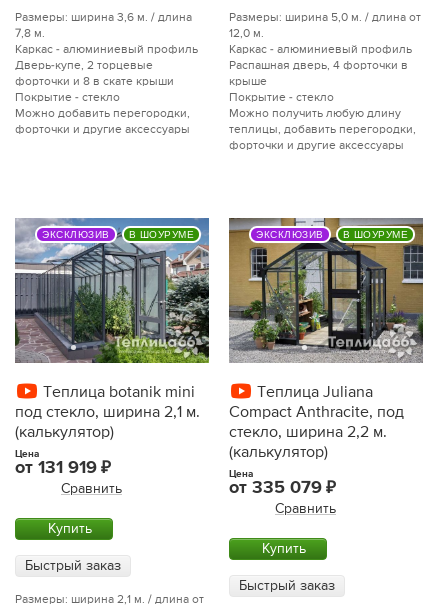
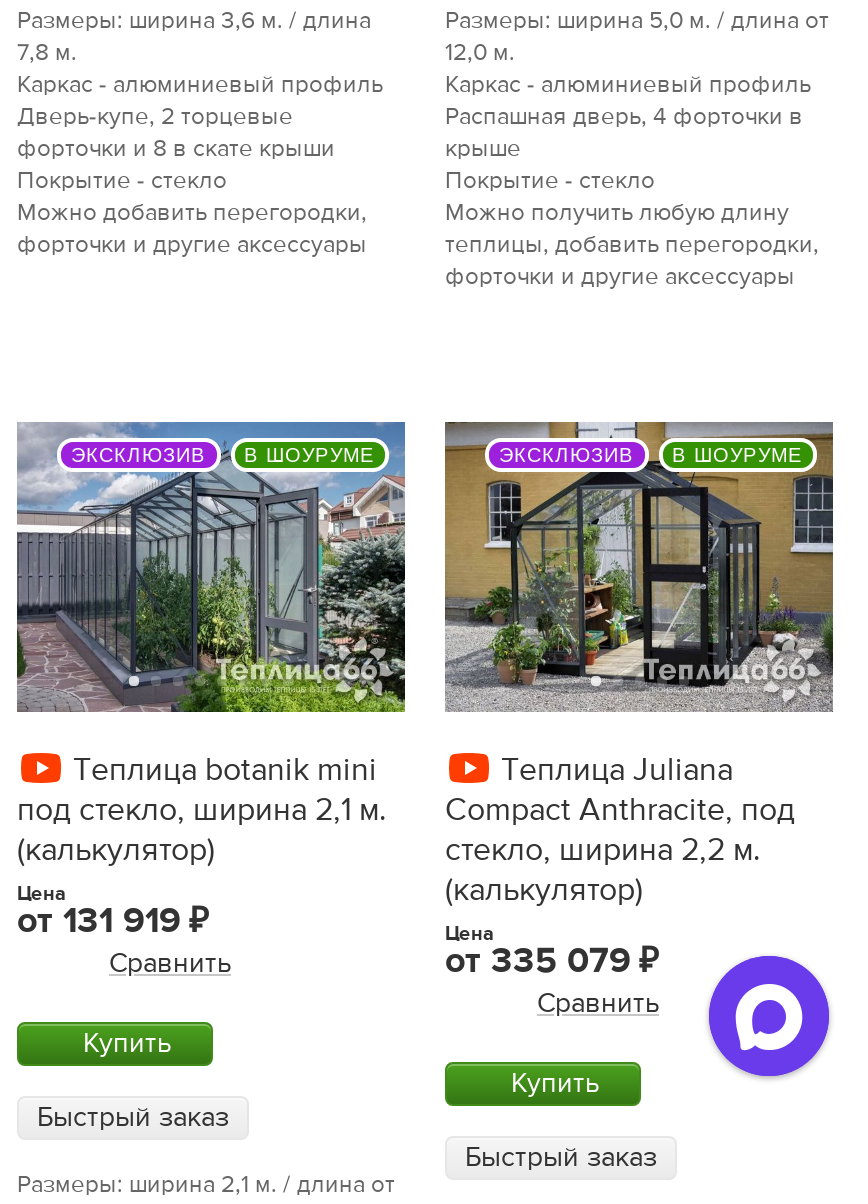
+ [image]
